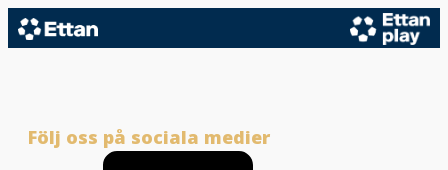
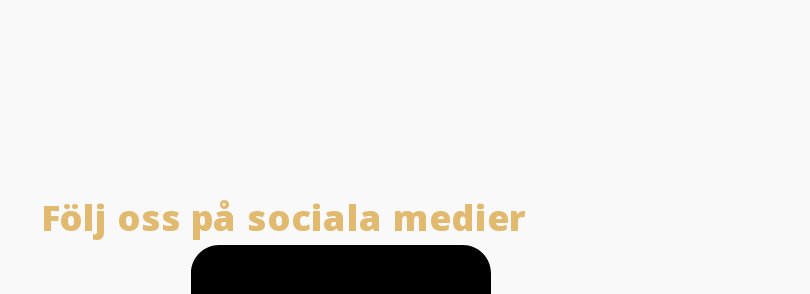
- [image]
